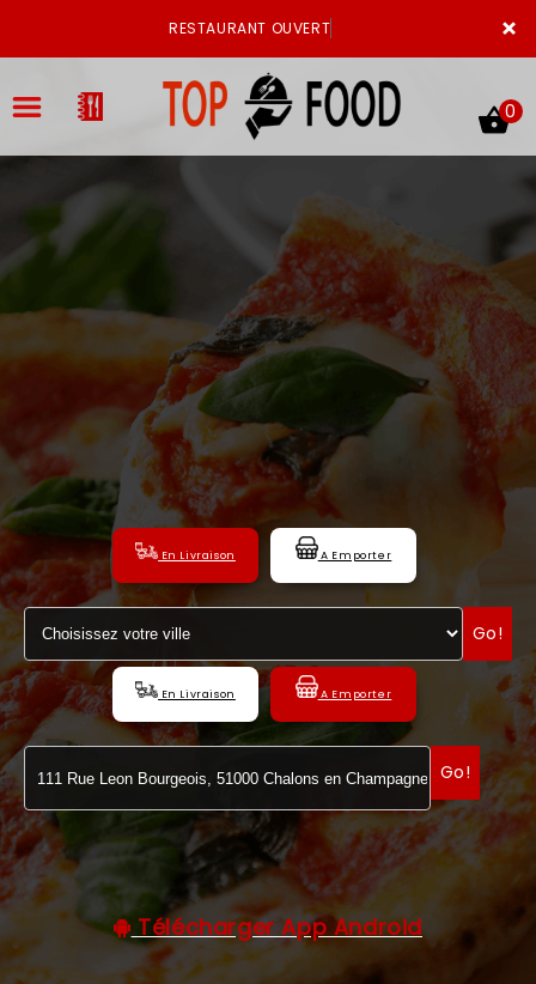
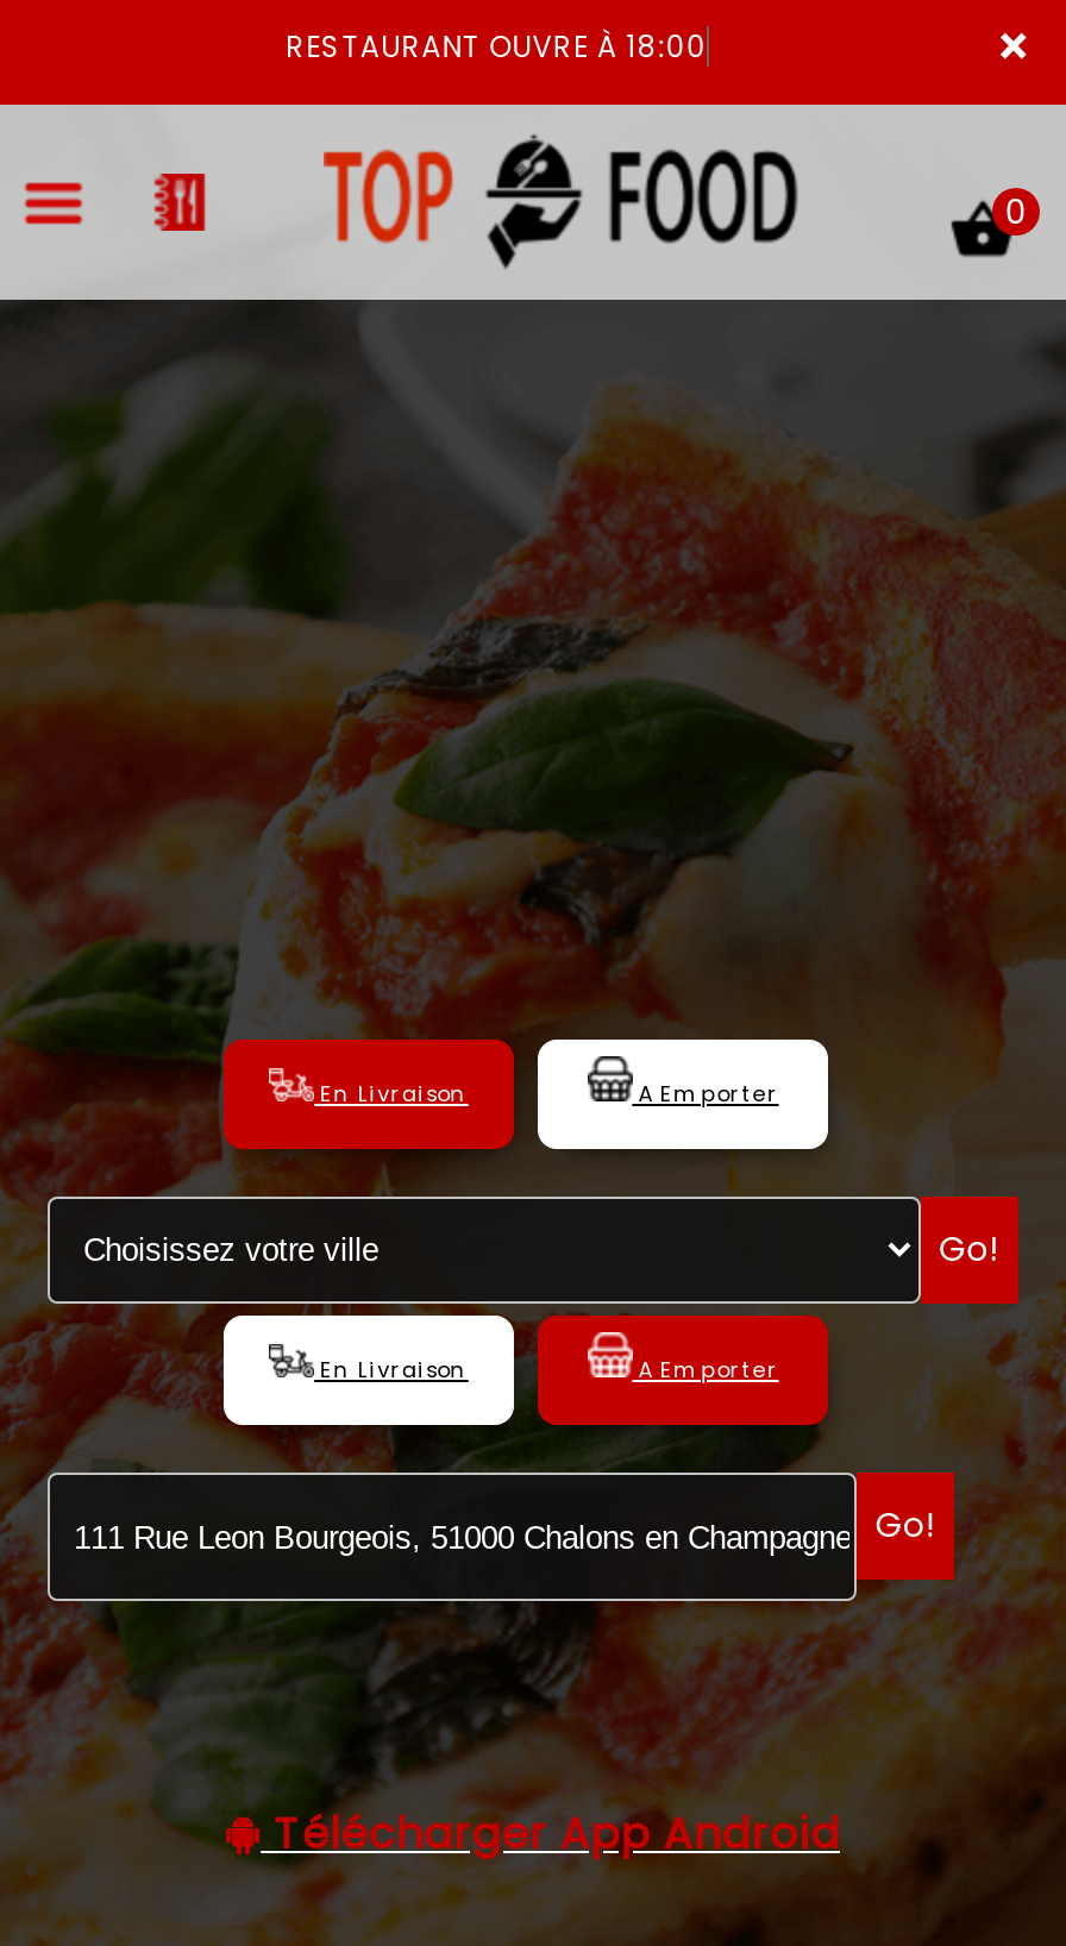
- RESTAURANT OUVER
+ RESTAURANT OUVRE À 18:00
